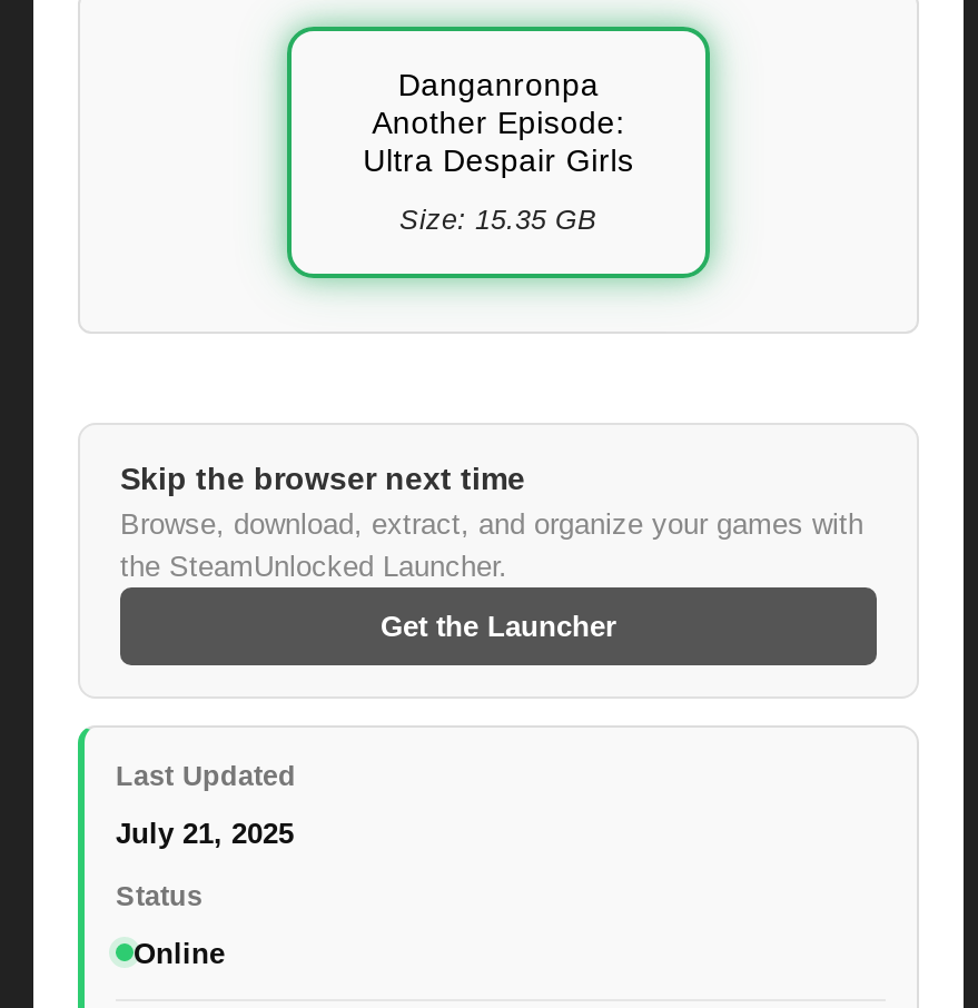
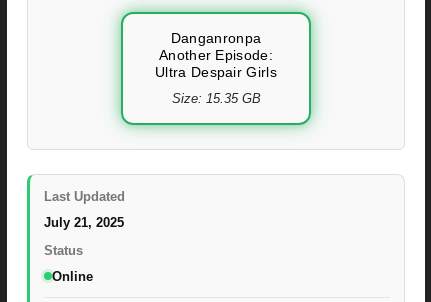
- Skip the browser next time
- Browse, download, extract, and organize your games with
- the SteamUnlocked Launcher.
- Get the Launcher
